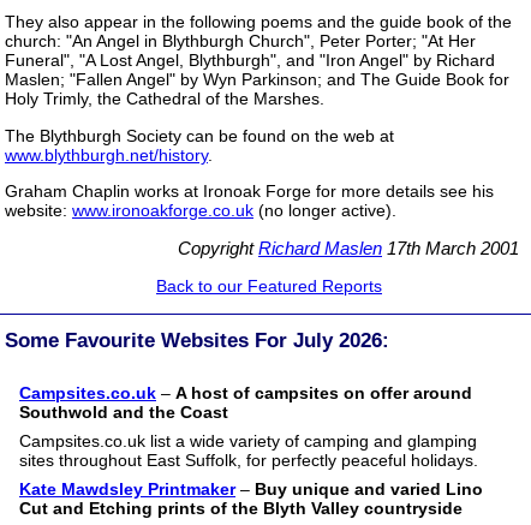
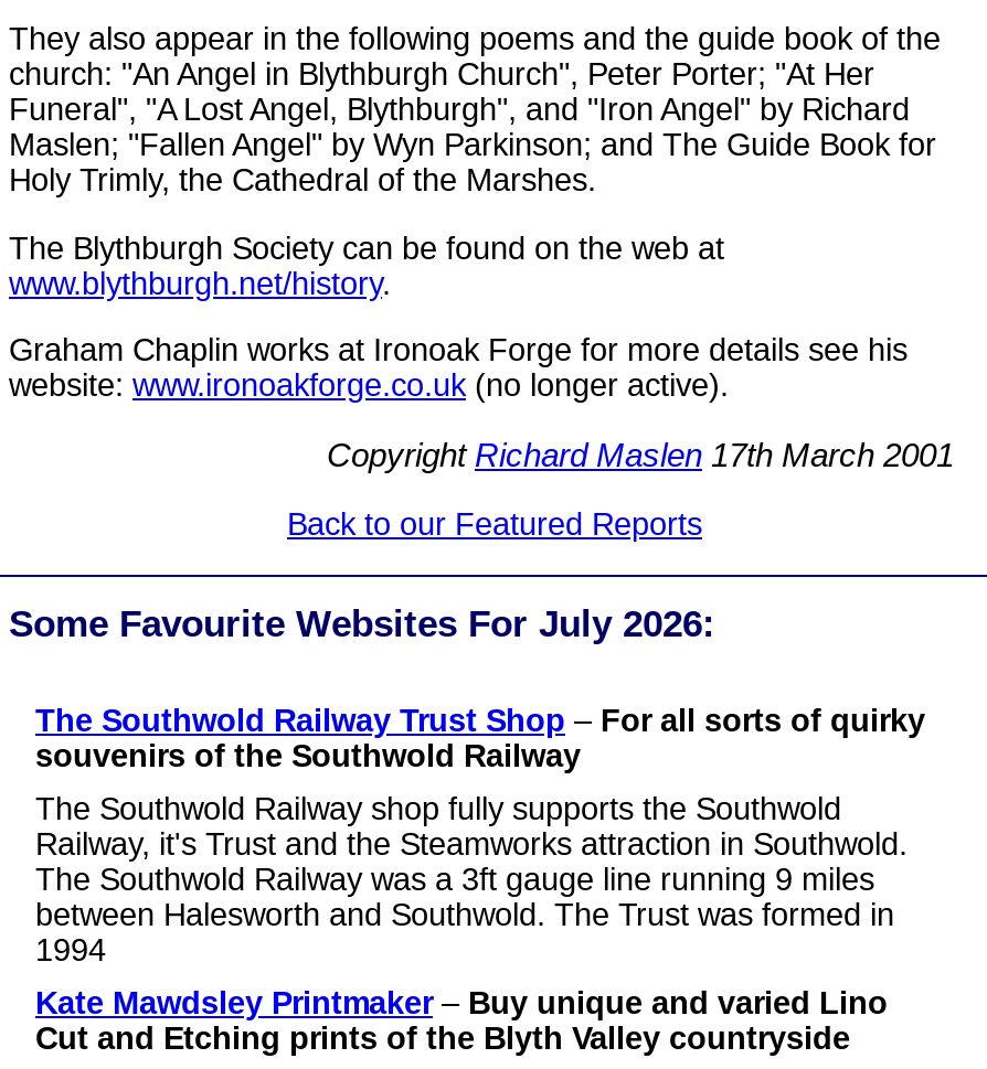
- Campsites.co.uk – A host of campsites on offer around
- Southwold and the Coast
+ The Southwold Railway Trust Shop – For all sorts of quirky
+ souvenirs of the Southwold Railway

- Campsites.co.uk list a wide variety of camping and glamping
- sites throughout East Suffolk, for perfectly peaceful holidays.
+ The Southwold Railway shop fully supports the Southwold
+ Railway, it's Trust and the Steamworks attraction in Southwold.
+ The Southwold Railway was a 3ft gauge line running 9 miles
+ between Halesworth and Southwold. The Trust was formed in
+ 1994
